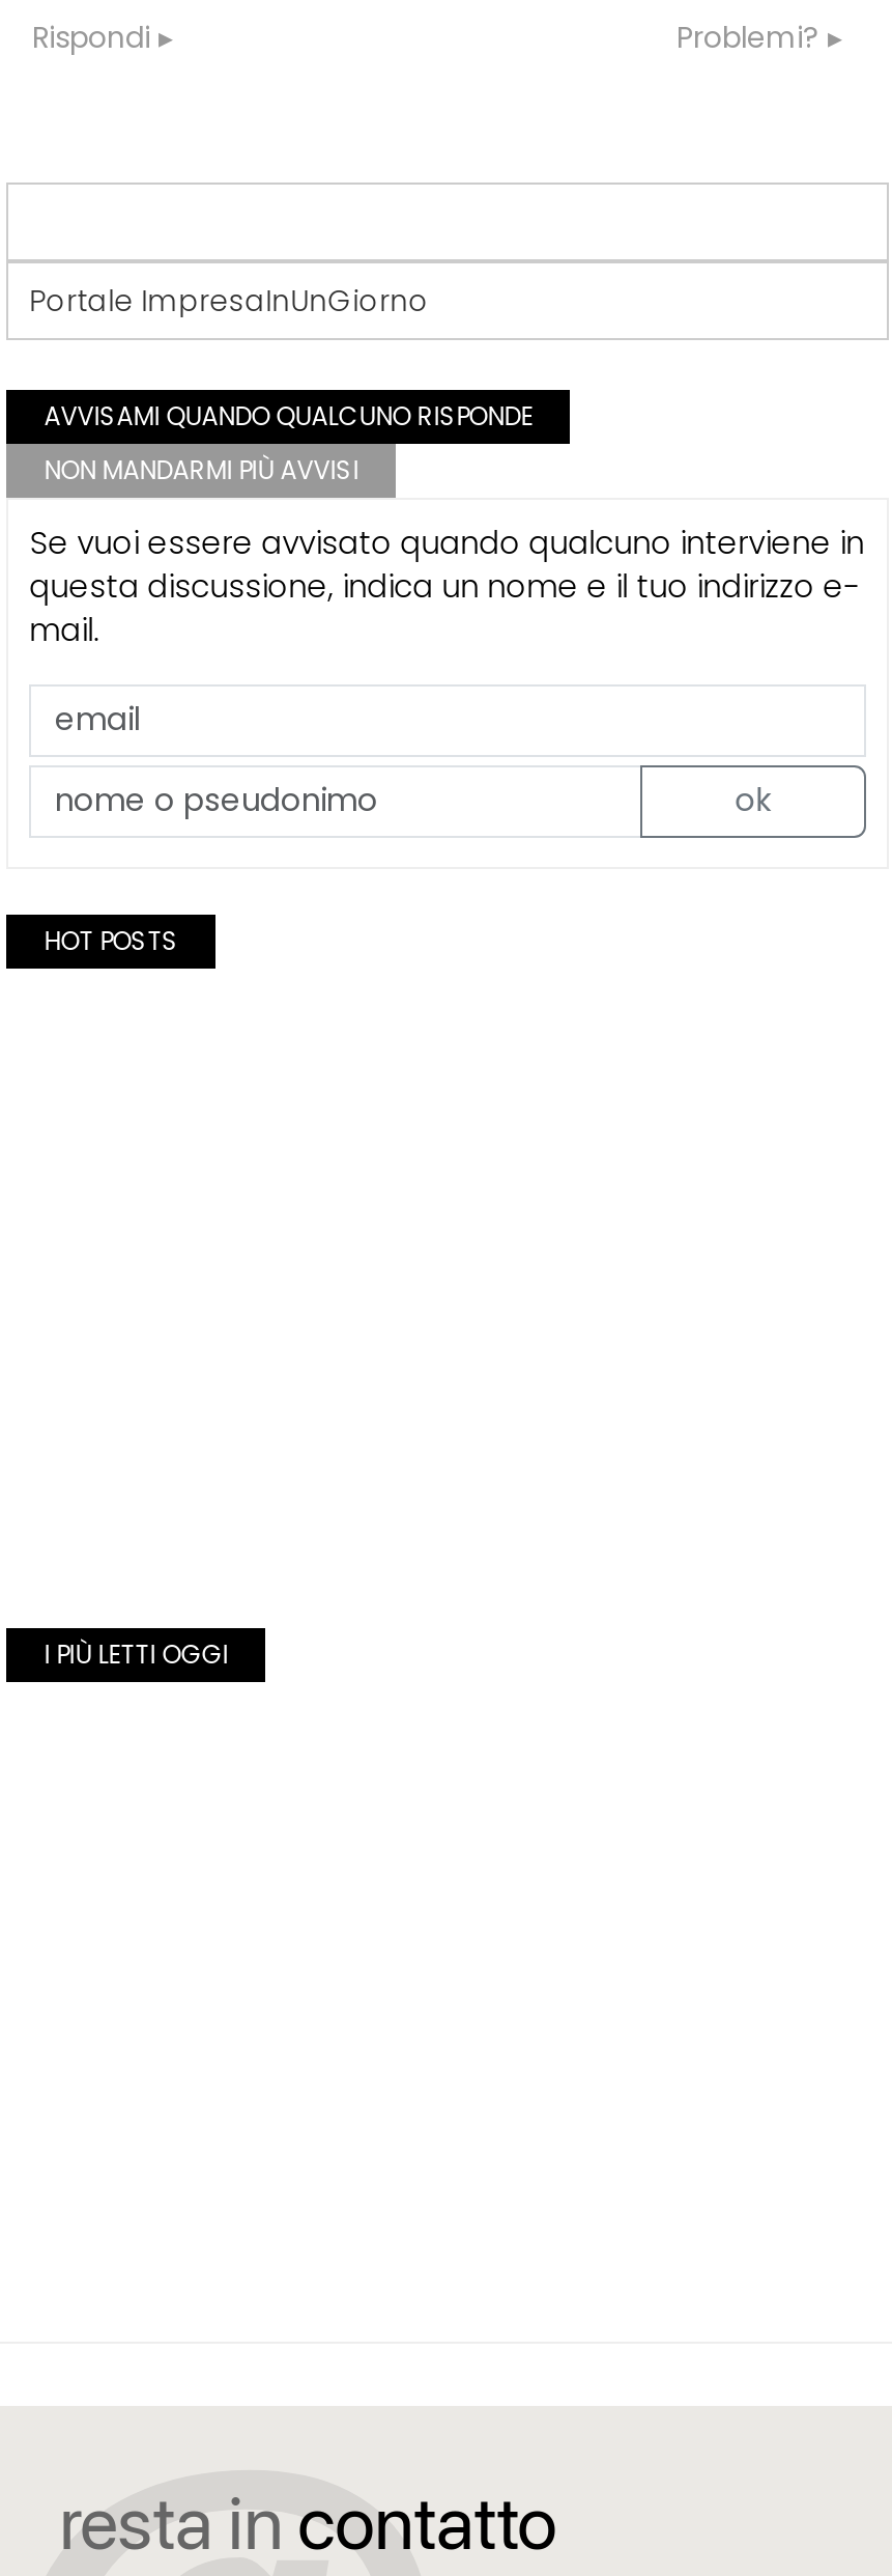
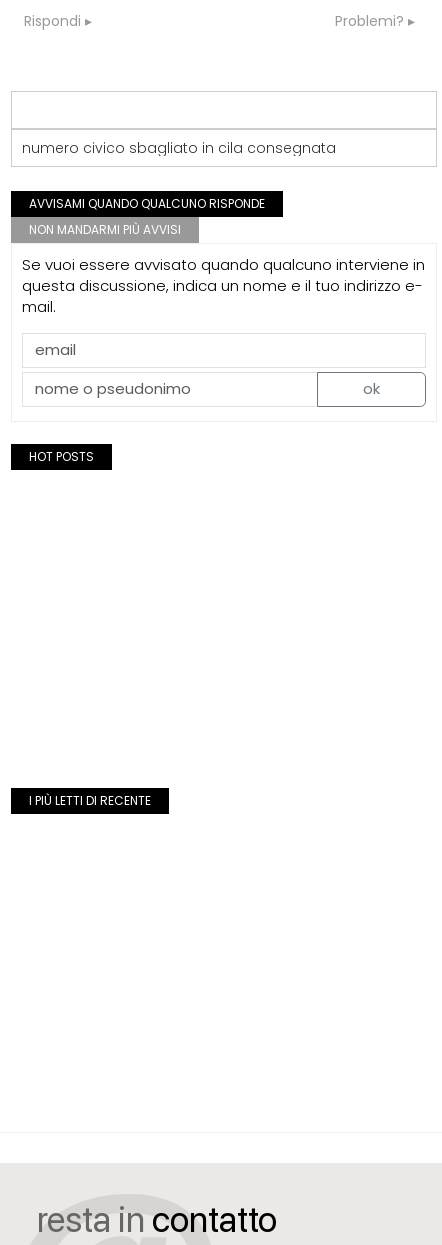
- Portale ImpresaInUnGiorno
+ numero civico sbagliato in cila consegnata

- I PIÙ LETTI OGGI
+ I PIÙ LETTI DI RECENTE
